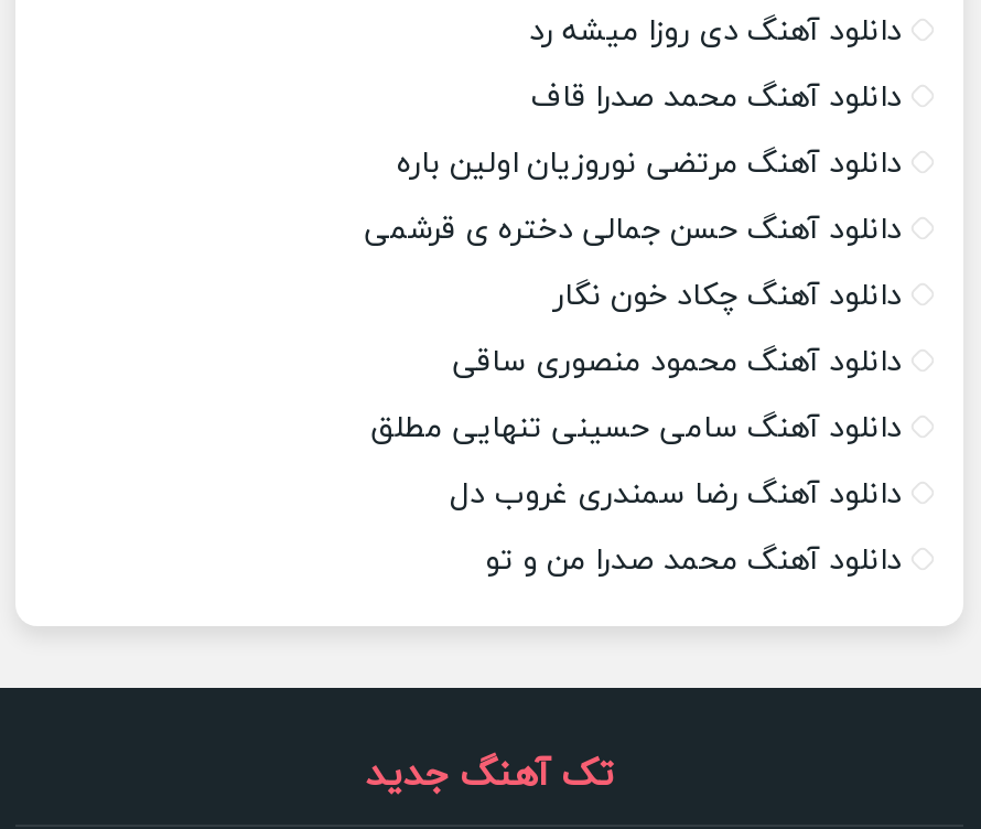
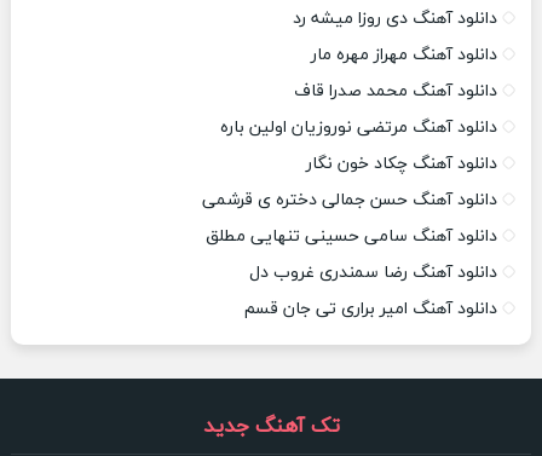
+ دانلود آهنگ مهراز مهره مار

moved down: دانلود آهنگ محمد صدرا قاف | دانلود آهنگ مرتضی نوروزیان اولین باره

moved down: دانلود آهنگ حسن جمالی دختره ی قرشمی

- دانلود آهنگ محمود منصوری ساقی

- دانلود آهنگ محمد صدرا من و تو
+ دانلود آهنگ امیر براری تی جان قسم
